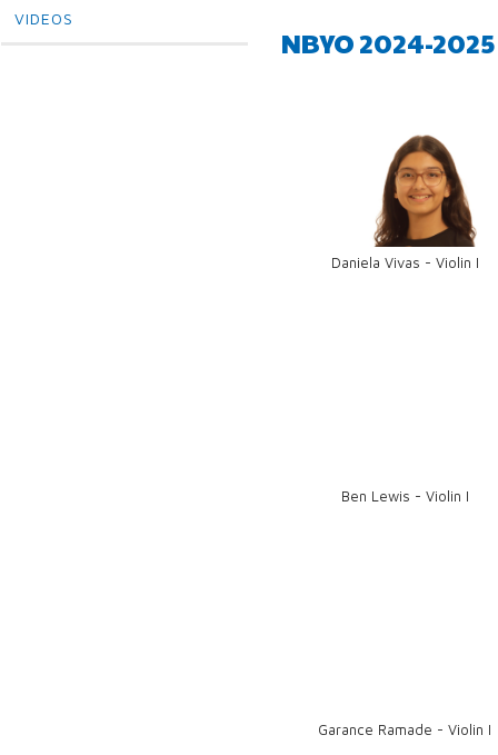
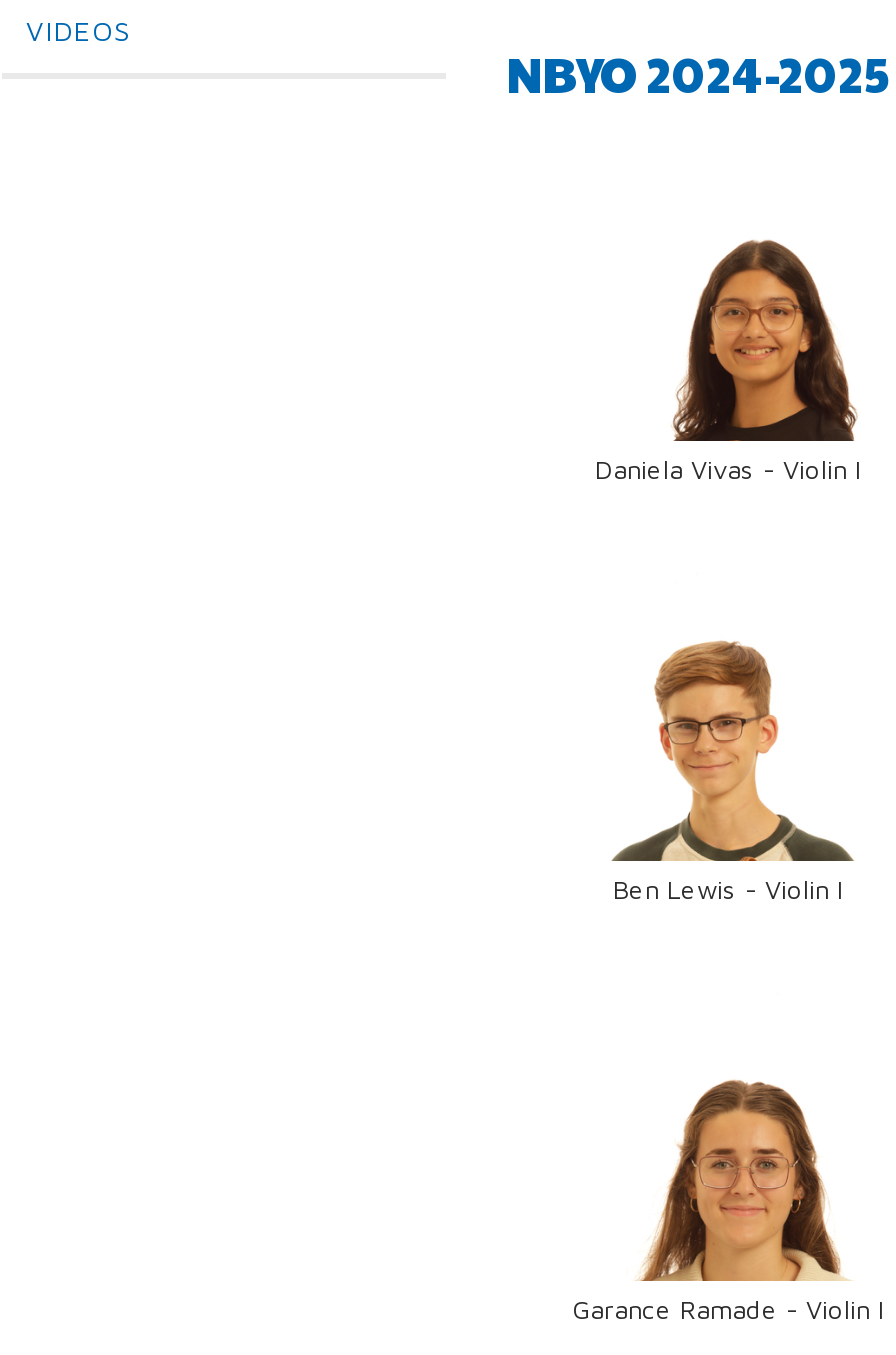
+ [image]

+ [image]
